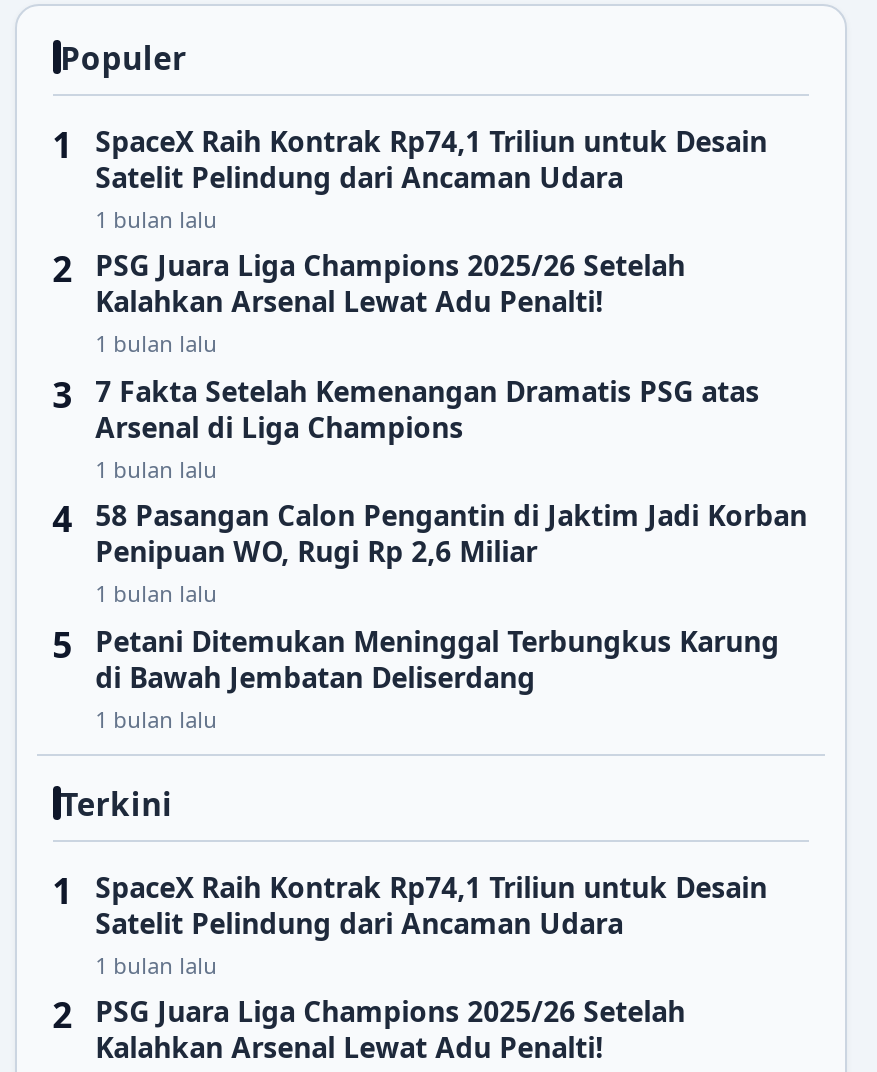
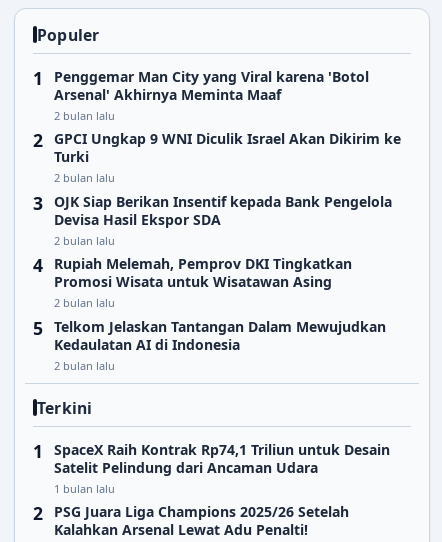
- SpaceX Raih Kontrak Rp74,1 Triliun untuk Desain
- Satelit Pelindung dari Ancaman Udara
- 1 bulan lalu
- PSG Juara Liga Champions 2025/26 Setelah
- Kalahkan Arsenal Lewat Adu Penalti!
- 1 bulan lalu
- 7 Fakta Setelah Kemenangan Dramatis PSG atas
- Arsenal di Liga Champions
- 1 bulan lalu
- 58 Pasangan Calon Pengantin di Jaktim Jadi Korban
- Penipuan WO, Rugi Rp 2,6 Miliar
- 1 bulan lalu
- Petani Ditemukan Meninggal Terbungkus Karung
- di Bawah Jembatan Deliserdang
- 1 bulan lalu
+ Penggemar Man City yang Viral karena 'Botol
+ Arsenal' Akhirnya Meminta Maaf
+ 2 bulan lalu
+ GPCI Ungkap 9 WNI Diculik Israel Akan Dikirim ke
+ Turki
+ 2 bulan lalu
+ OJK Siap Berikan Insentif kepada Bank Pengelola
+ Devisa Hasil Ekspor SDA
+ 2 bulan lalu
+ Rupiah Melemah, Pemprov DKI Tingkatkan
+ Promosi Wisata untuk Wisatawan Asing
+ 2 bulan lalu
+ Telkom Jelaskan Tantangan Dalam Mewujudkan
+ Kedaulatan AI di Indonesia
+ 2 bulan lalu
